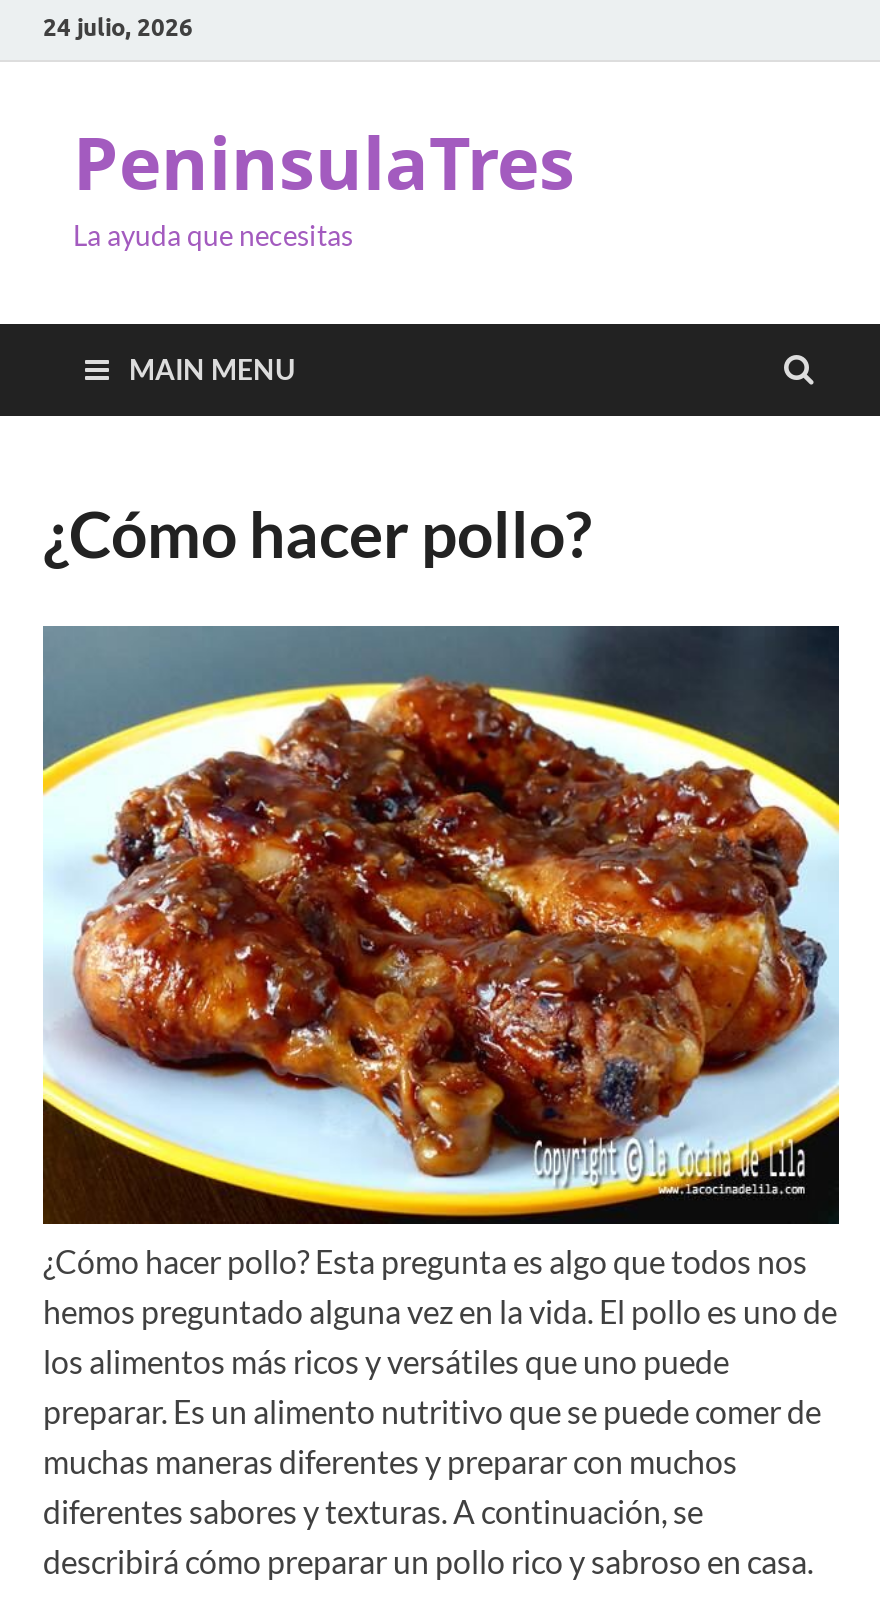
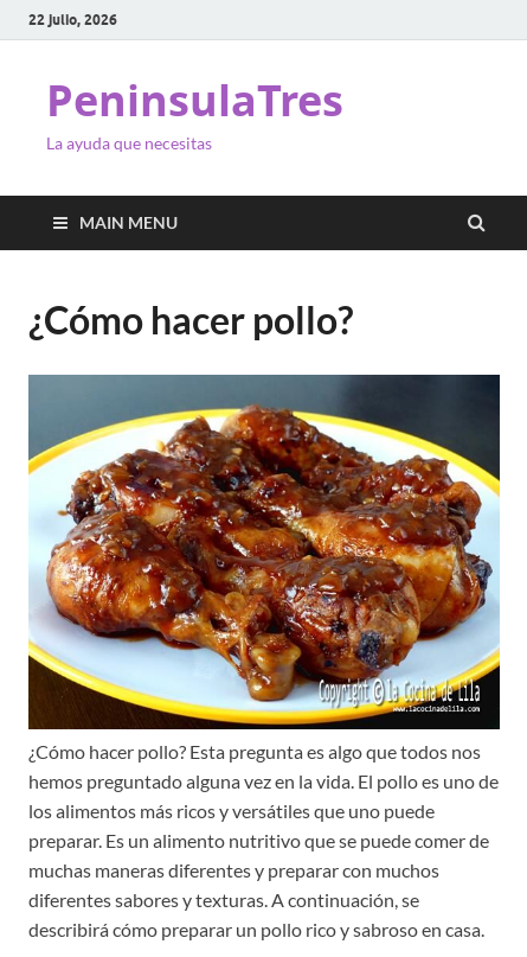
- 24 julio, 2026
+ 22 julio, 2026
